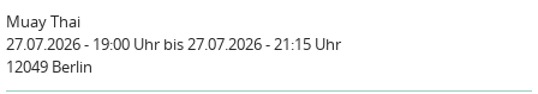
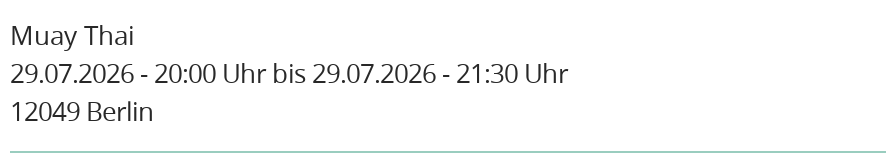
- 27.07.2026 - 19:00 Uhr bis 27.07.2026 - 21:15 Uhr
+ 29.07.2026 - 20:00 Uhr bis 29.07.2026 - 21:30 Uhr
